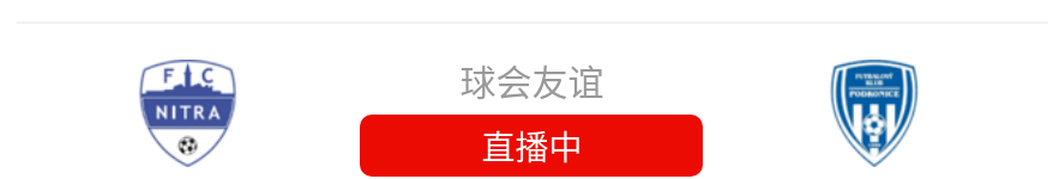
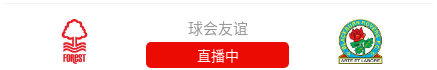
- [image]
+ [image]

- [image]
+ [image]
